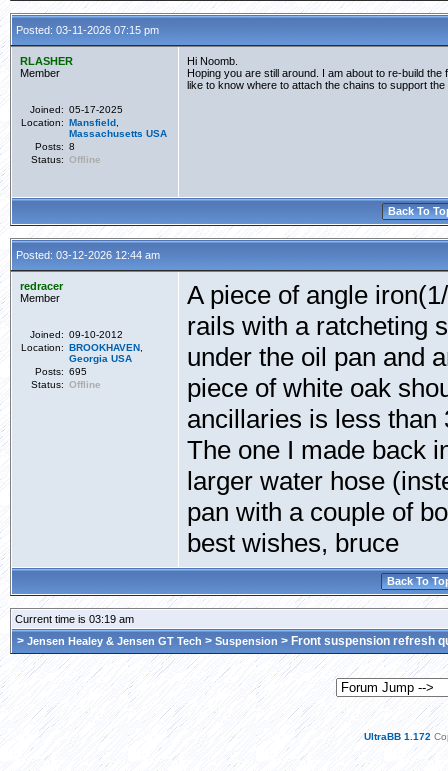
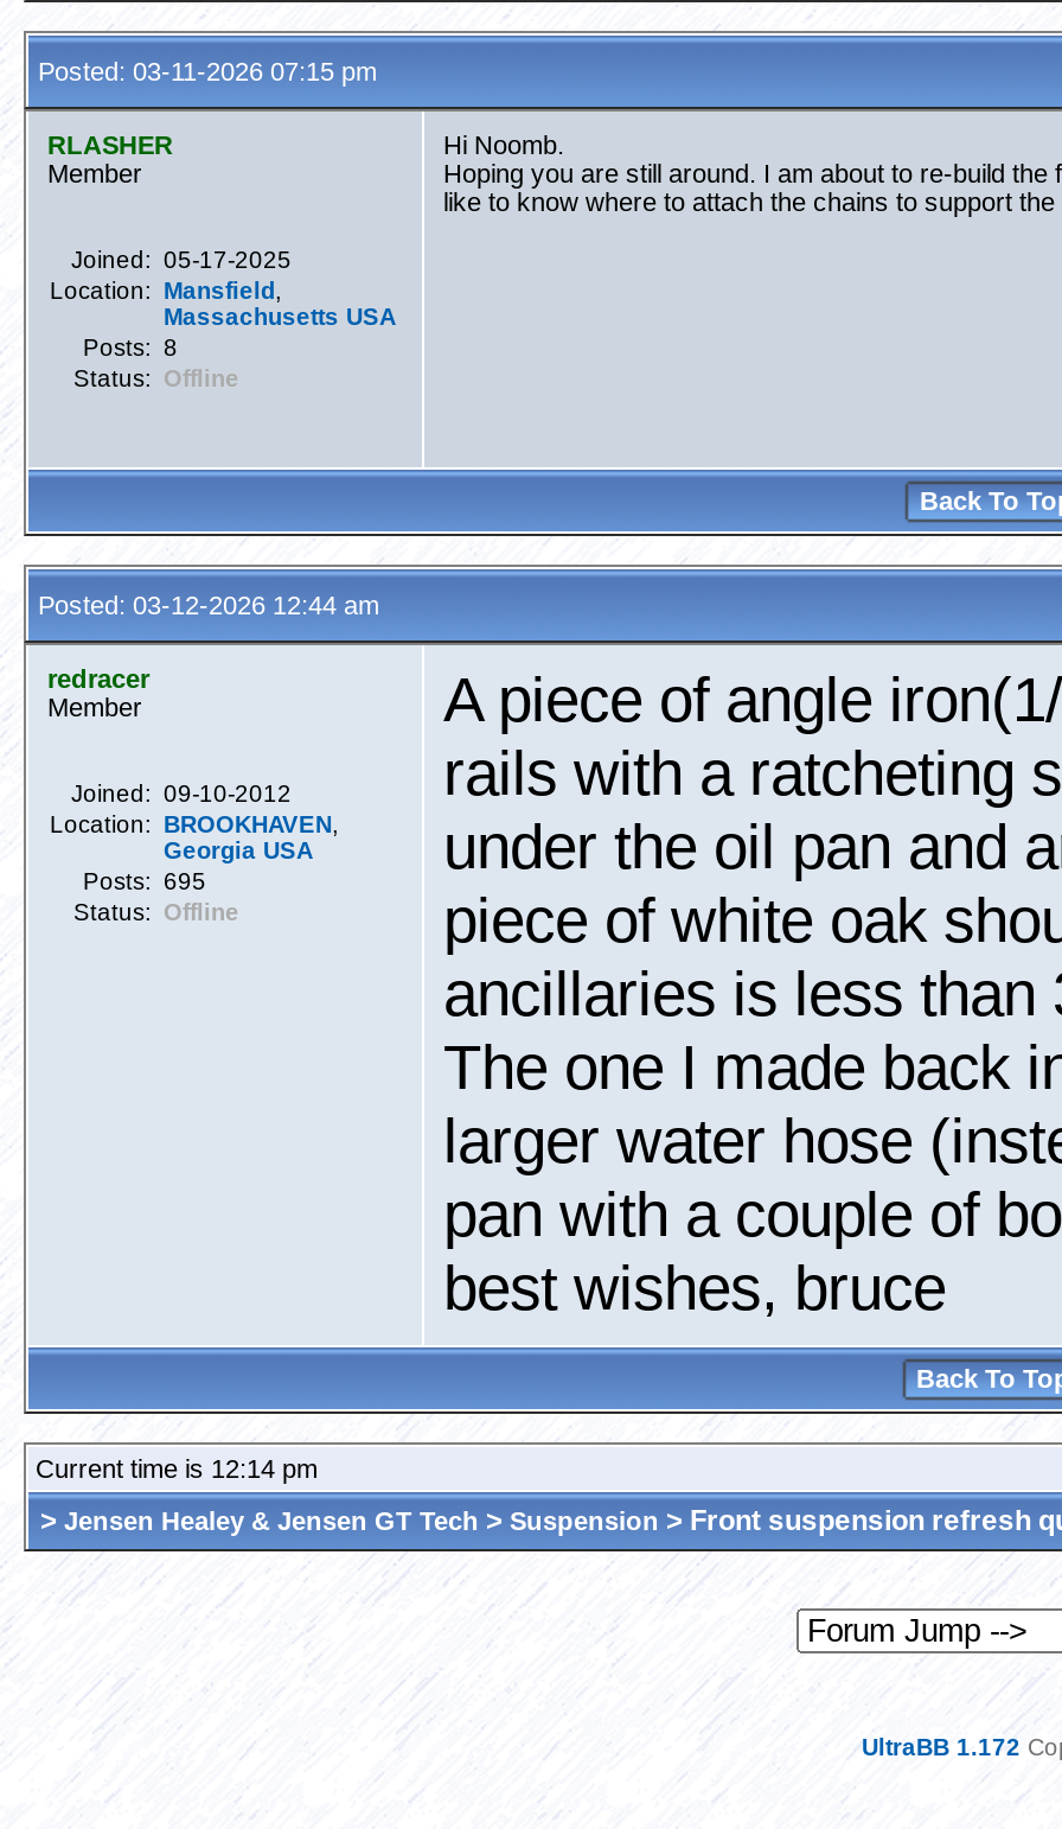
- Current time is 03:19 am
+ Current time is 12:14 pm
